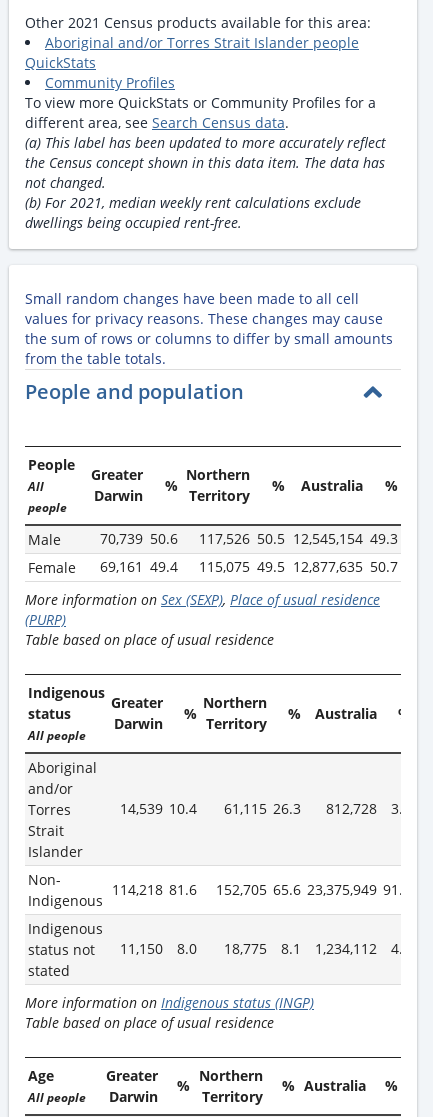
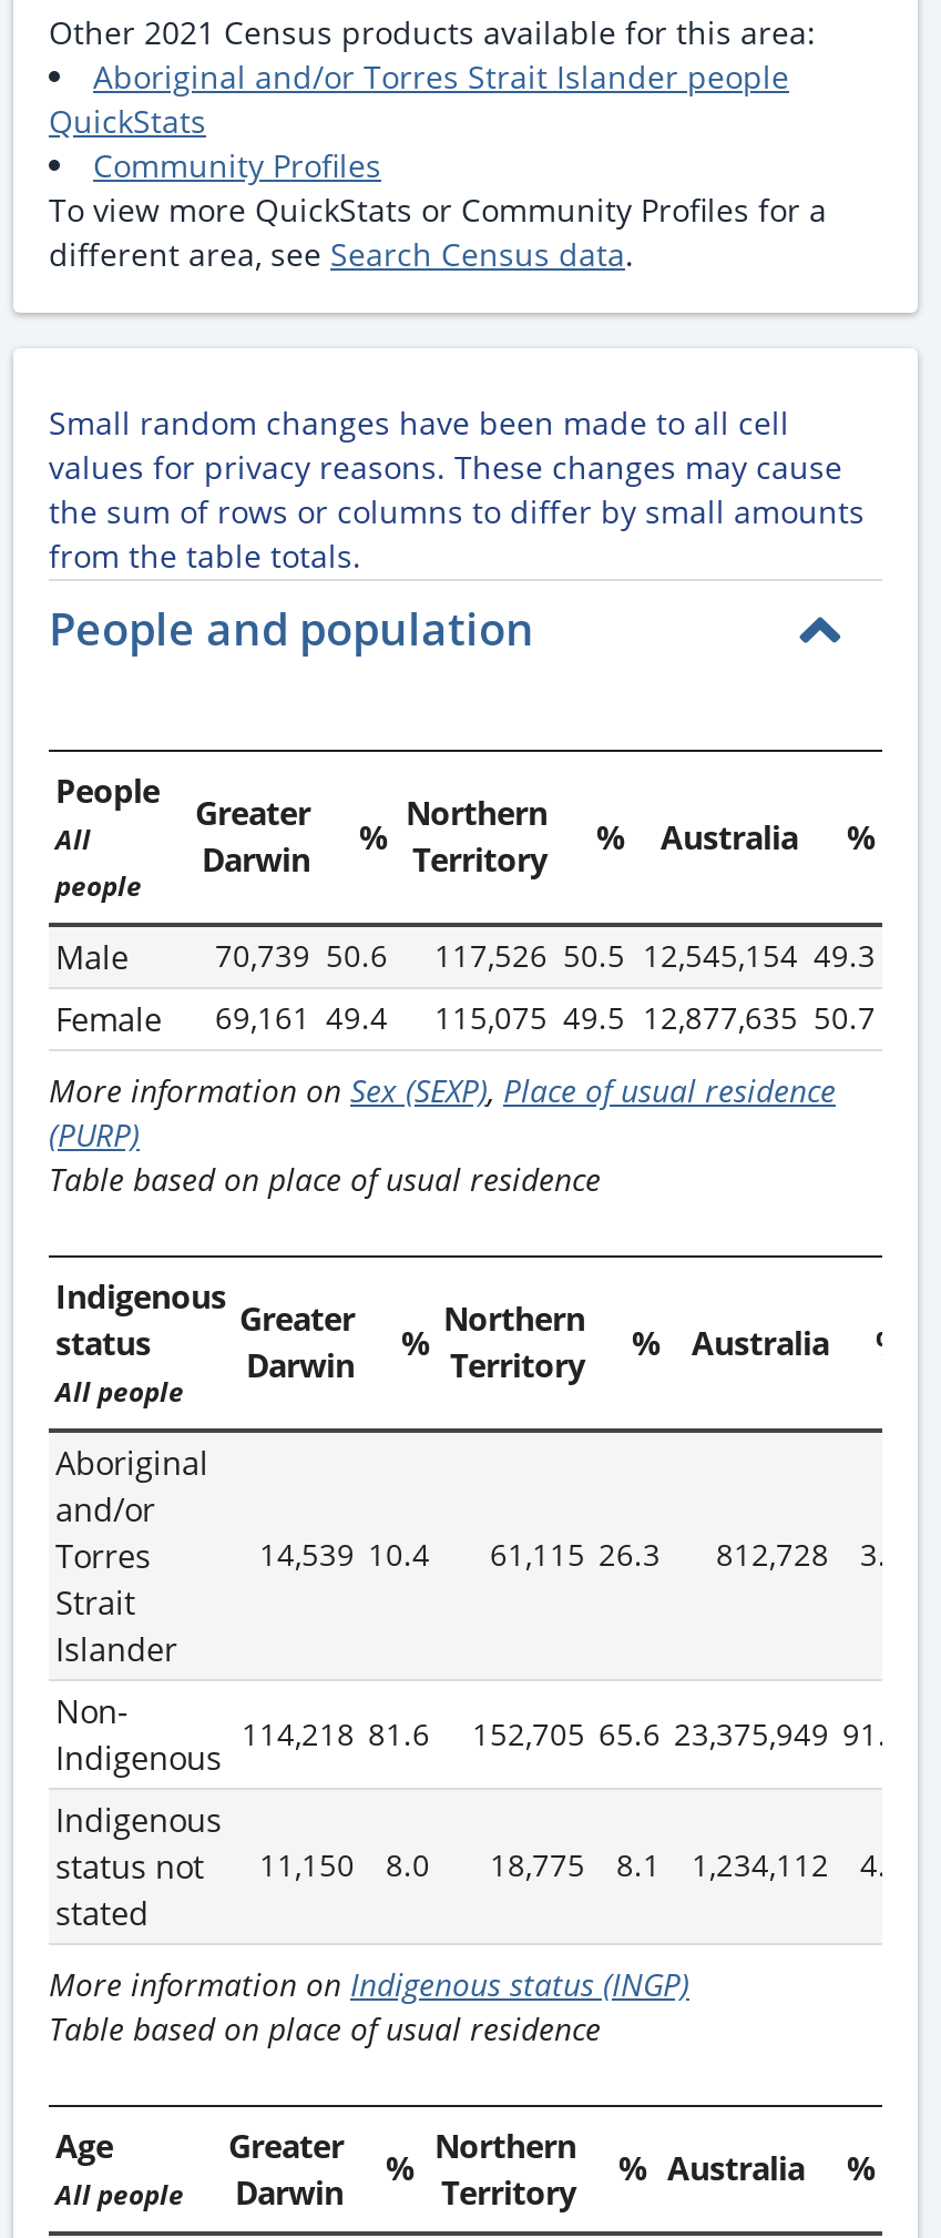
- (a) This label has been updated to more accurately reflect
- the Census concept shown in this data item. The data has
- not changed.
- (b) For 2021, median weekly rent calculations exclude
- dwellings being occupied rent-free.
